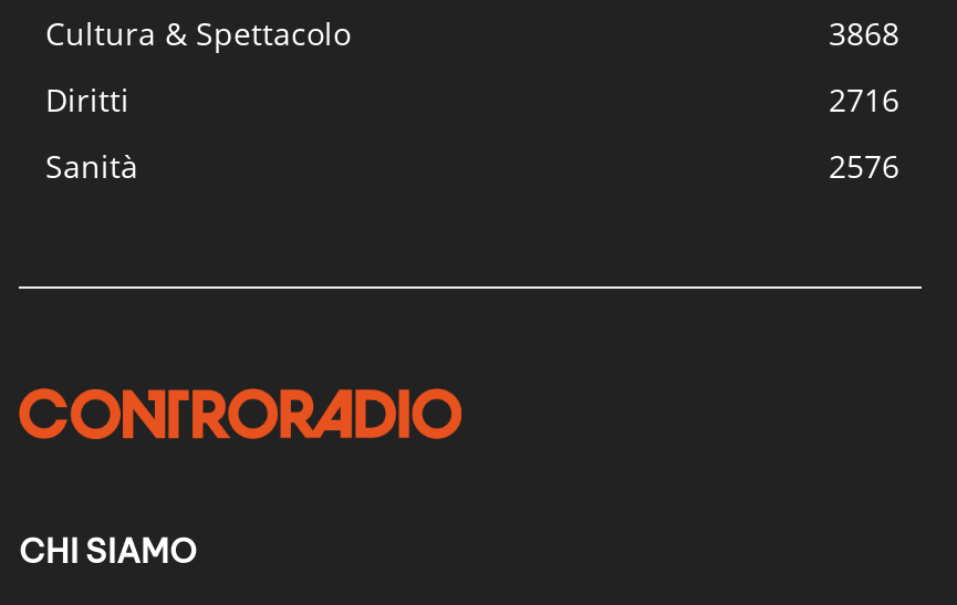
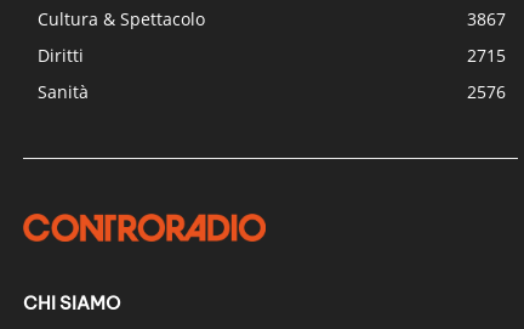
- 3868
+ 3867

- 2716
+ 2715
